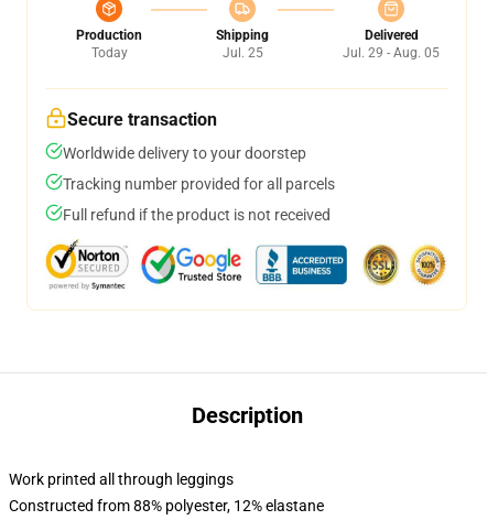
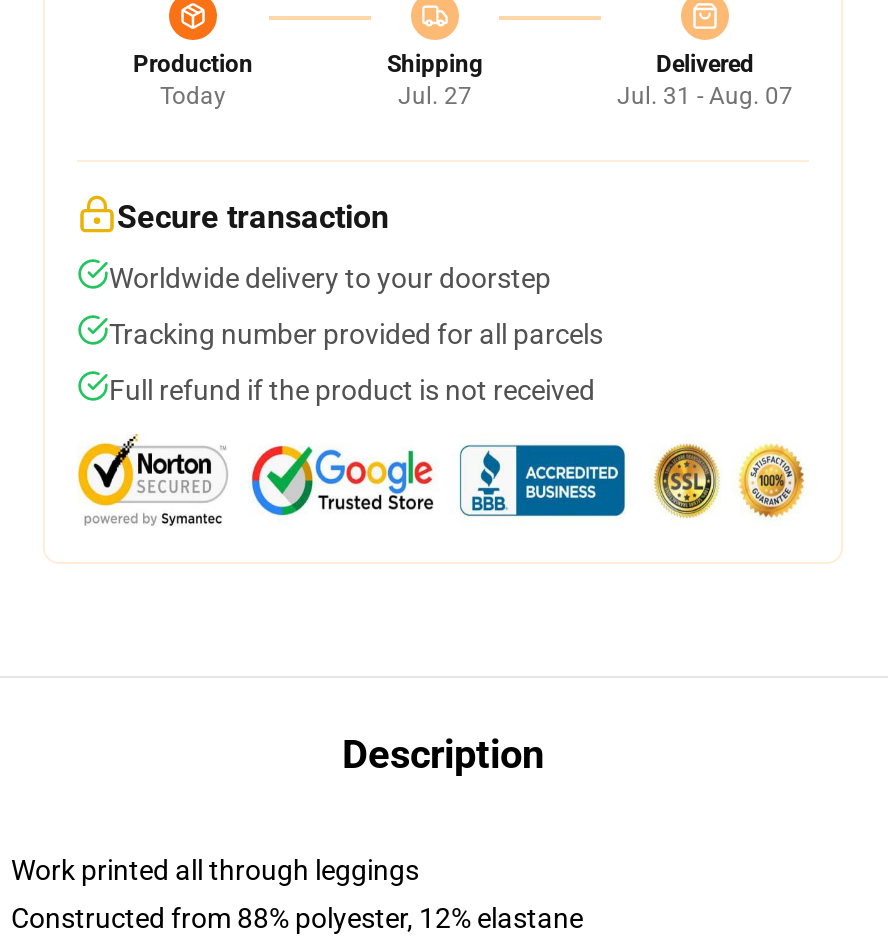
- Jul. 25
+ Jul. 27

- Jul. 29 - Aug. 05
+ Jul. 31 - Aug. 07
